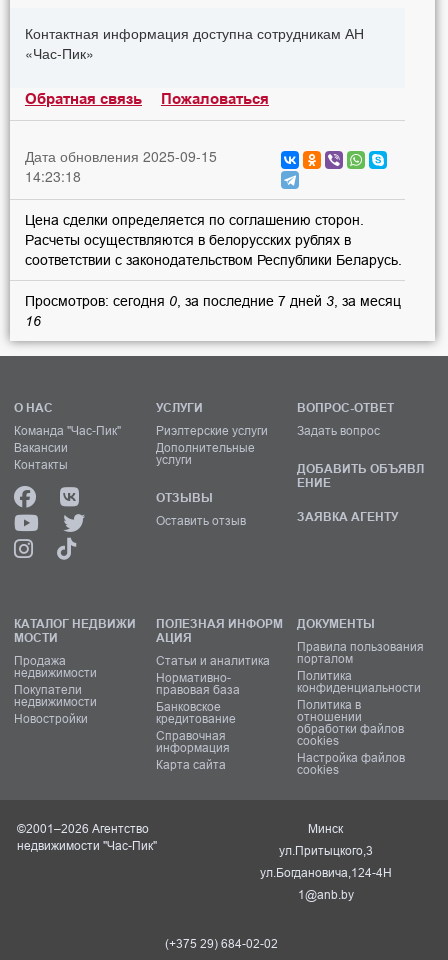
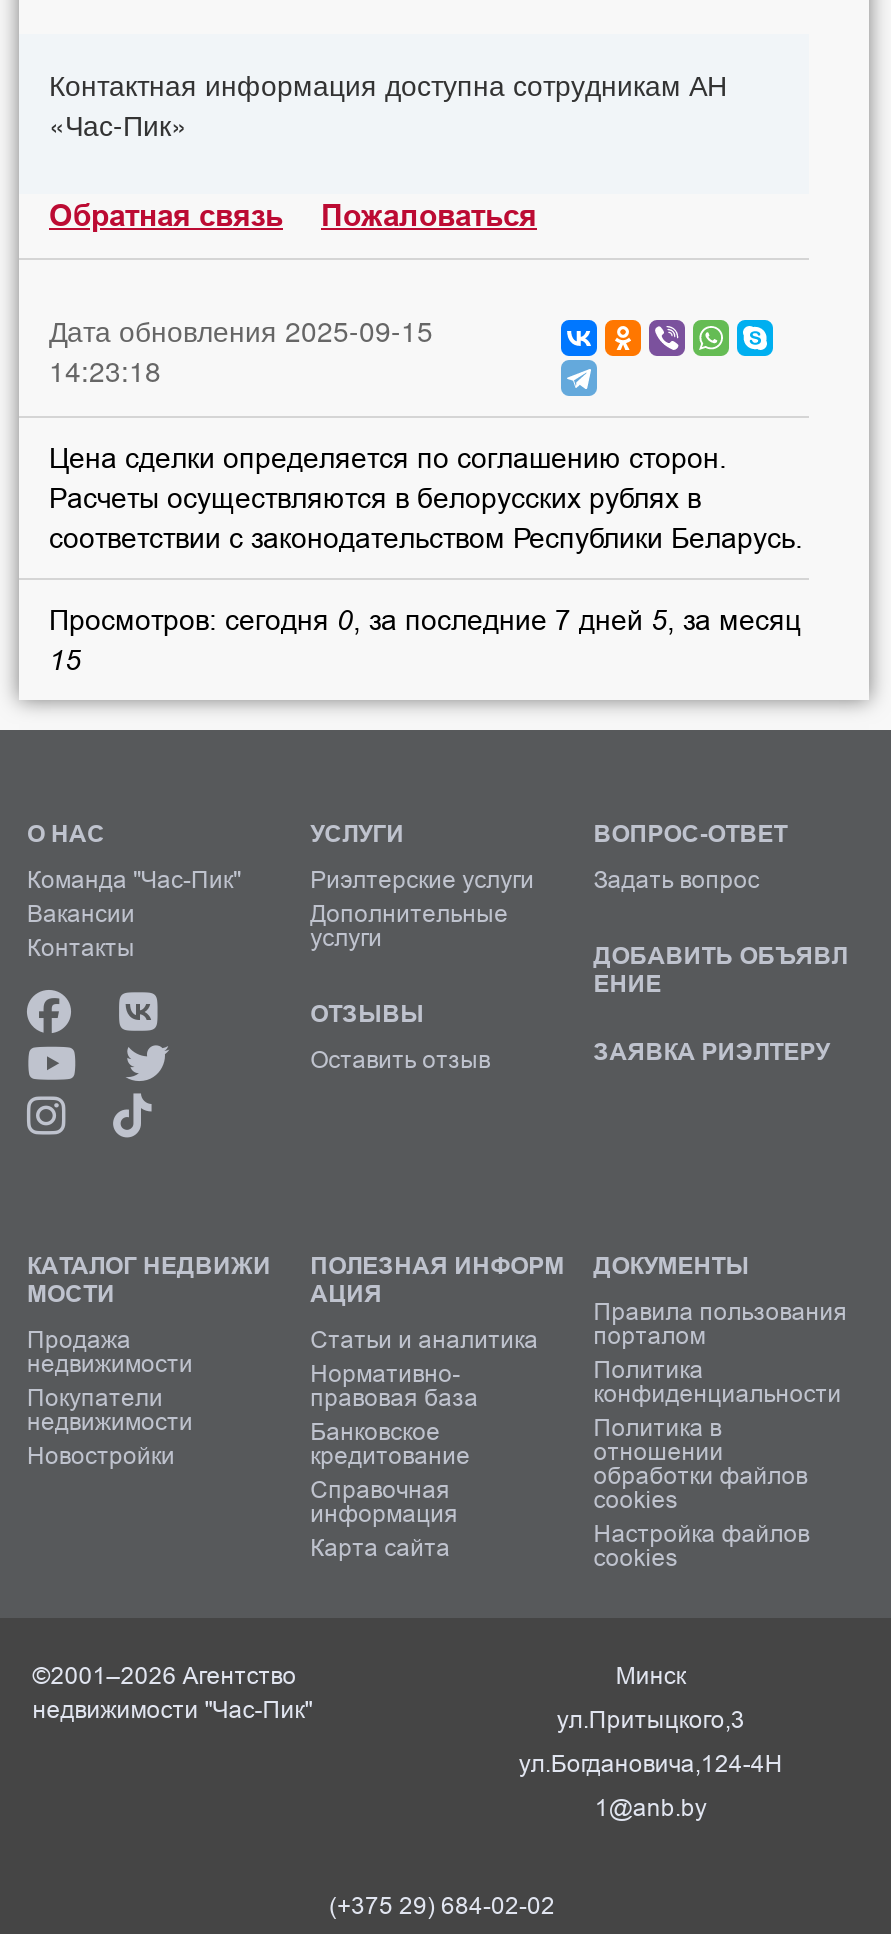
- Просмотров: сегодня 0, за последние 7 дней 3, за месяц
+ Просмотров: сегодня 0, за последние 7 дней 5, за месяц

- 16
+ 15

- ЗАЯВКА АГЕНТУ
+ ЗАЯВКА РИЭЛТЕРУ
